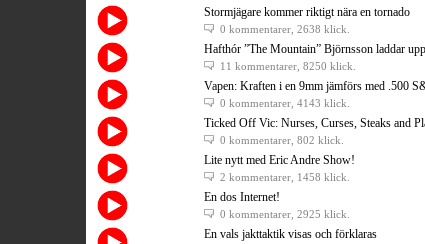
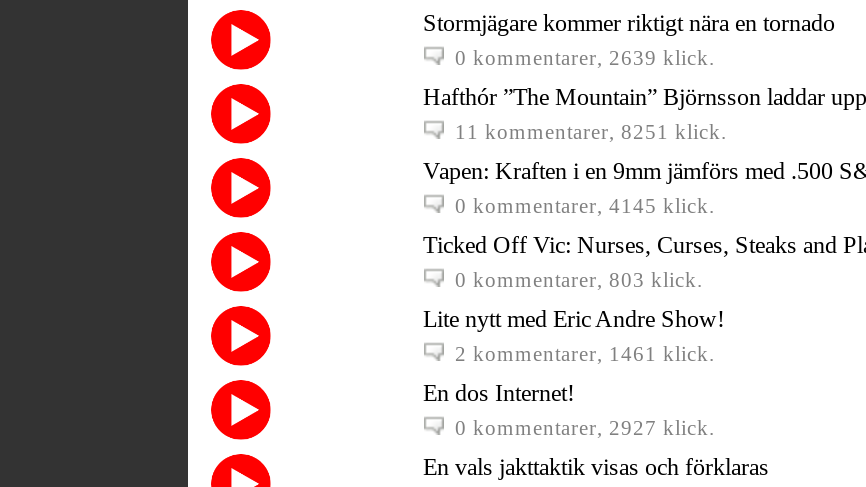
- 0 kommentarer, 2638 klick.
+ 0 kommentarer, 2639 klick.

- 11 kommentarer, 8250 klick.
+ 11 kommentarer, 8251 klick.

- 0 kommentarer, 4143 klick.
+ 0 kommentarer, 4145 klick.

- 0 kommentarer, 802 klick.
+ 0 kommentarer, 803 klick.

- 2 kommentarer, 1458 klick.
+ 2 kommentarer, 1461 klick.

- 0 kommentarer, 2925 klick.
+ 0 kommentarer, 2927 klick.
